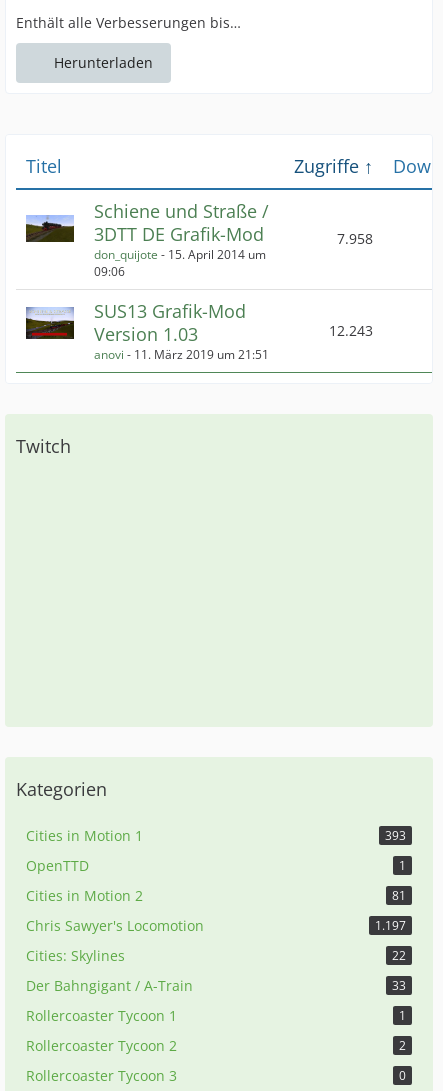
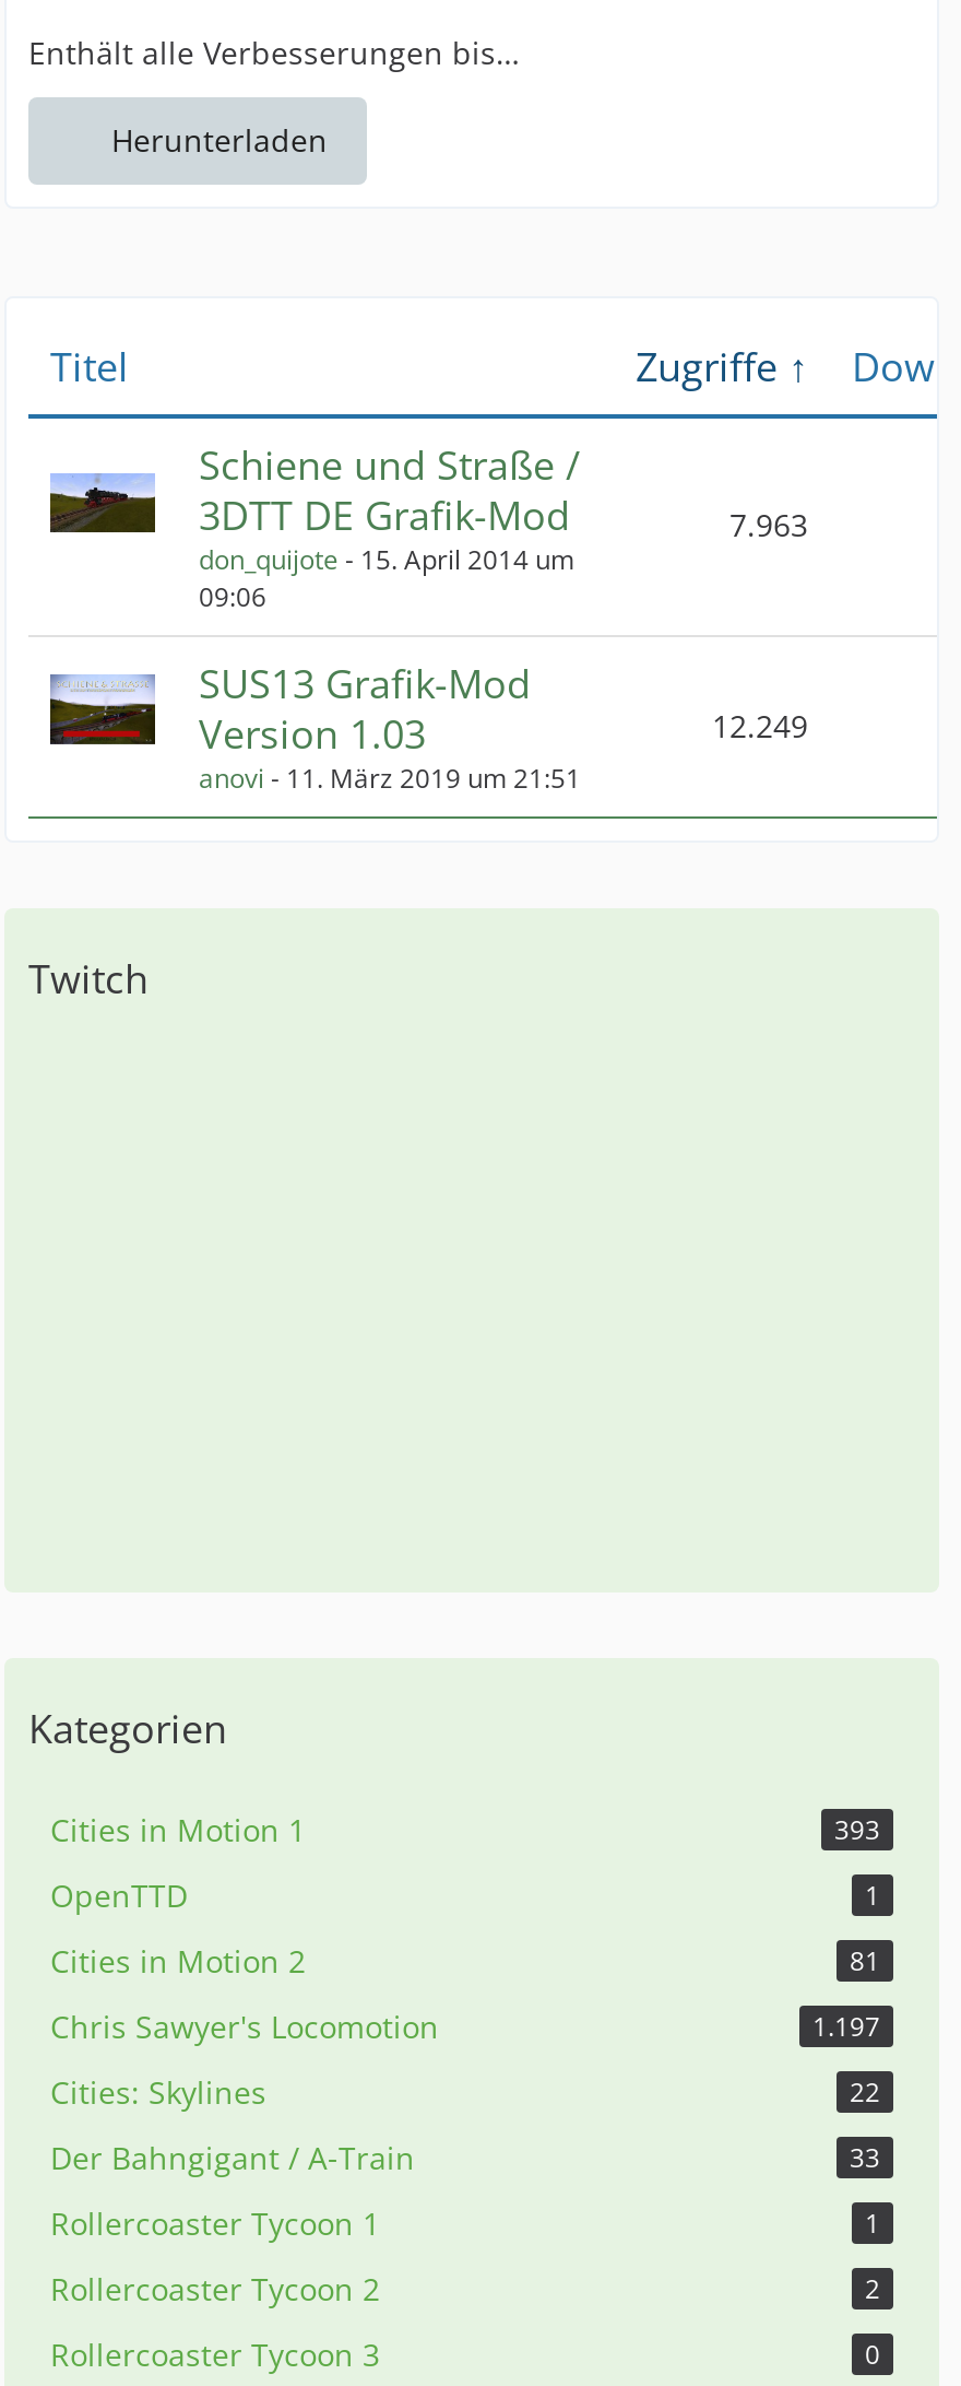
- 7.958
+ 7.963

- 12.243
+ 12.249
